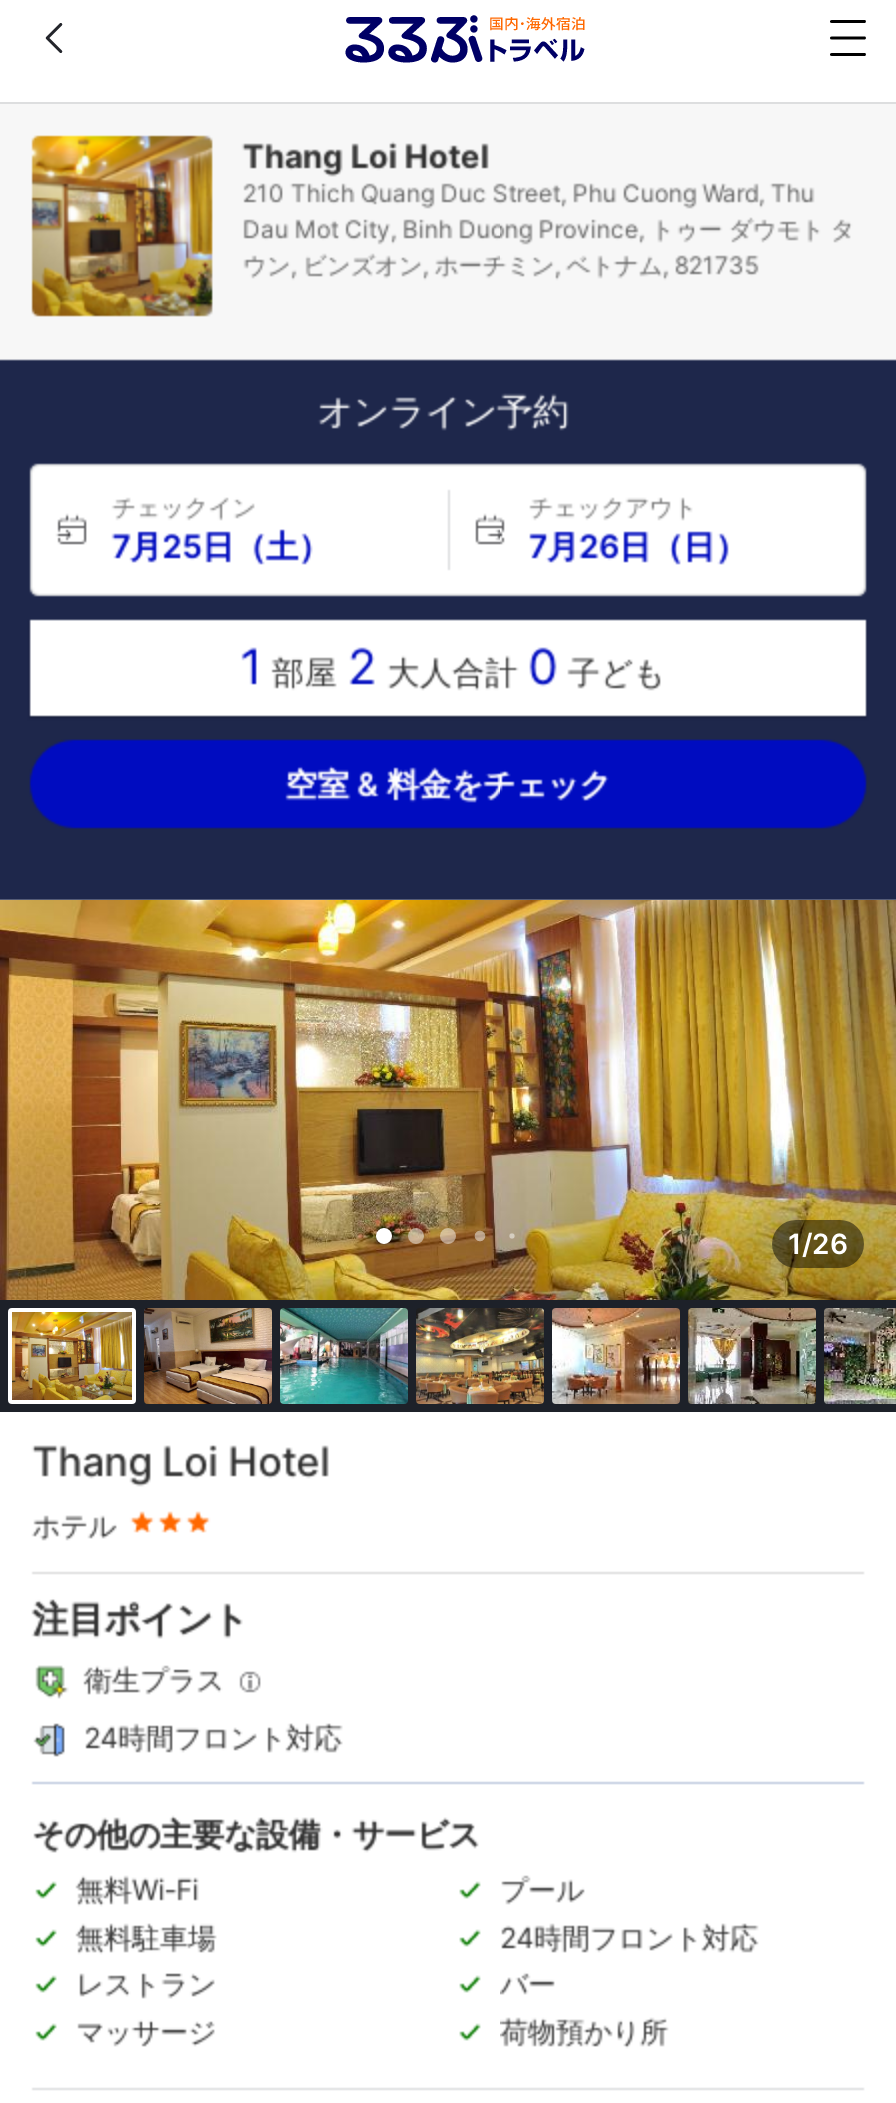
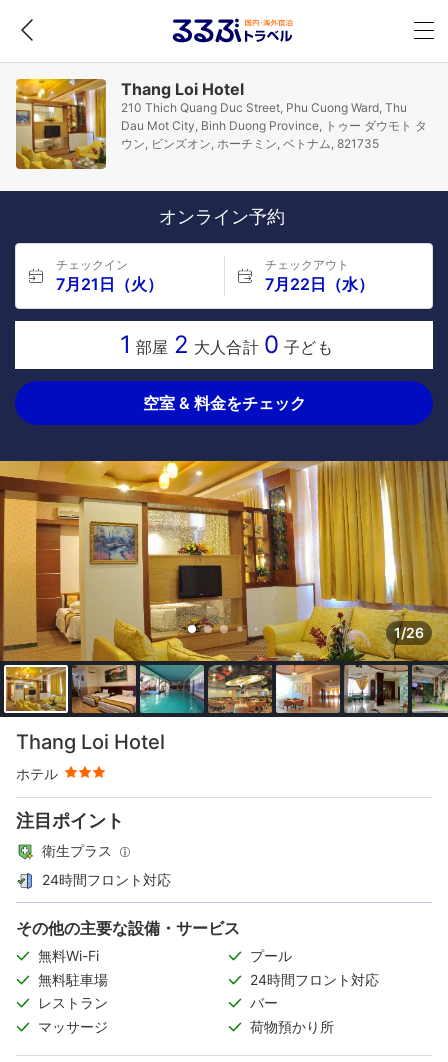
- 7月25日（土）
+ 7月21日（火）

- 7月26日（日）
+ 7月22日（水）
